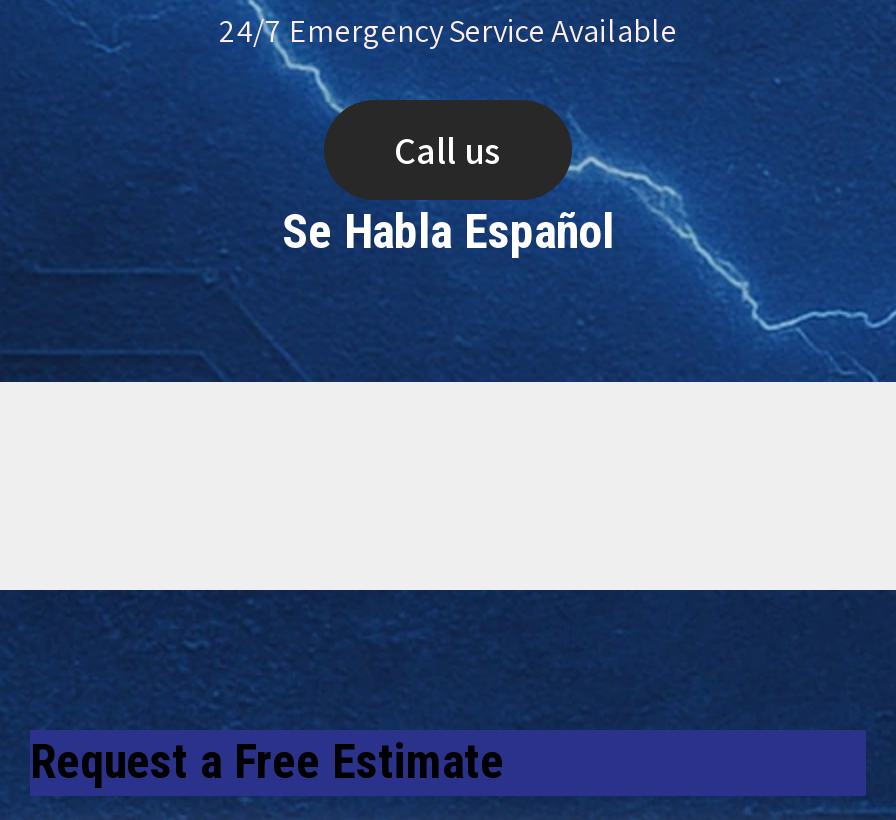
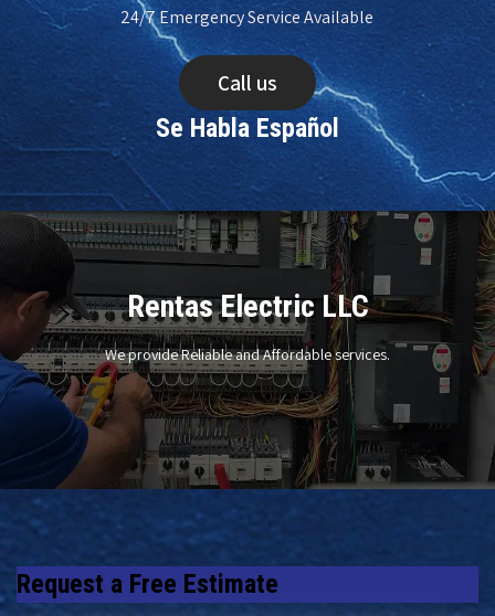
+ [image]
+ Rentas Electric LLC
+ We provide Reliable and Affordable services.
